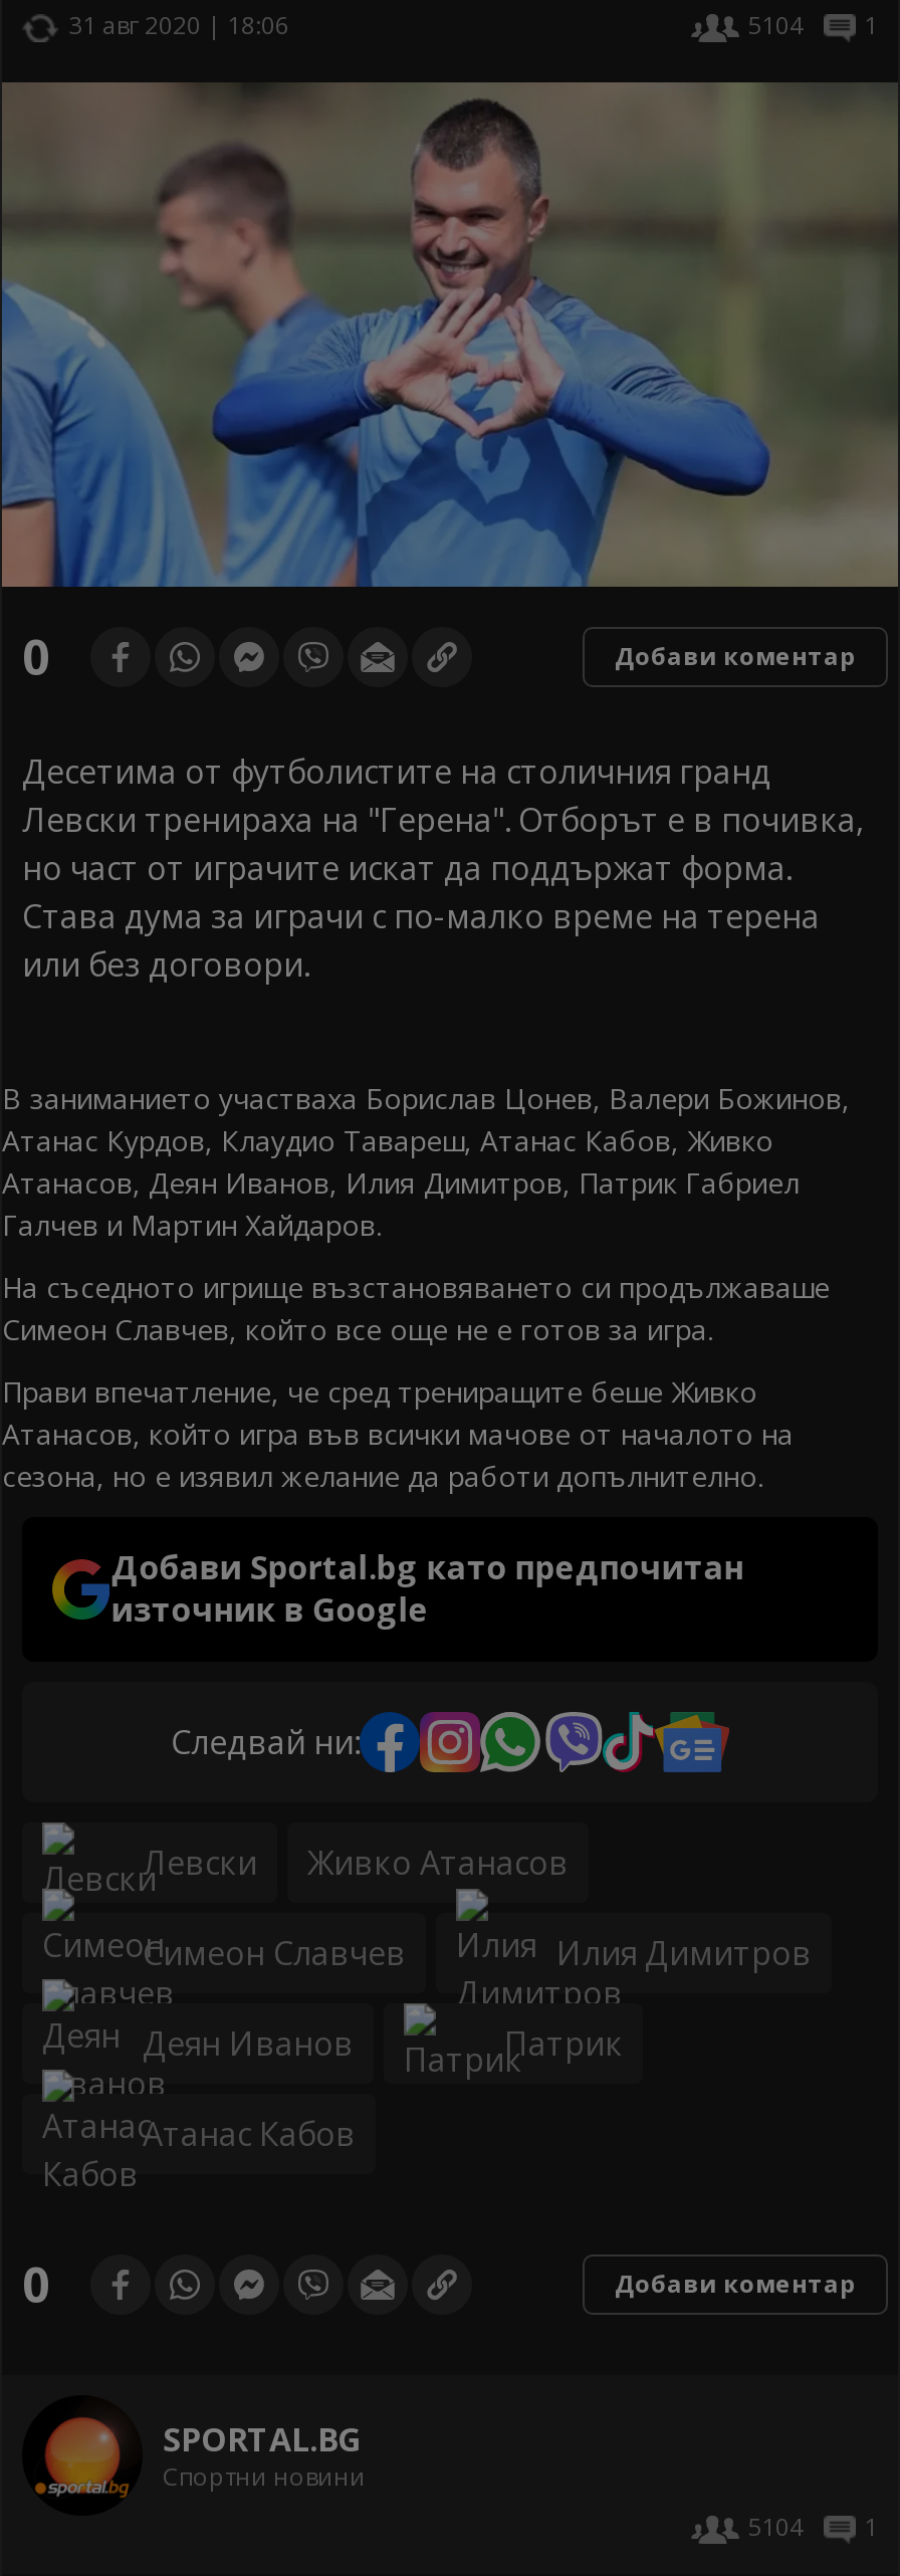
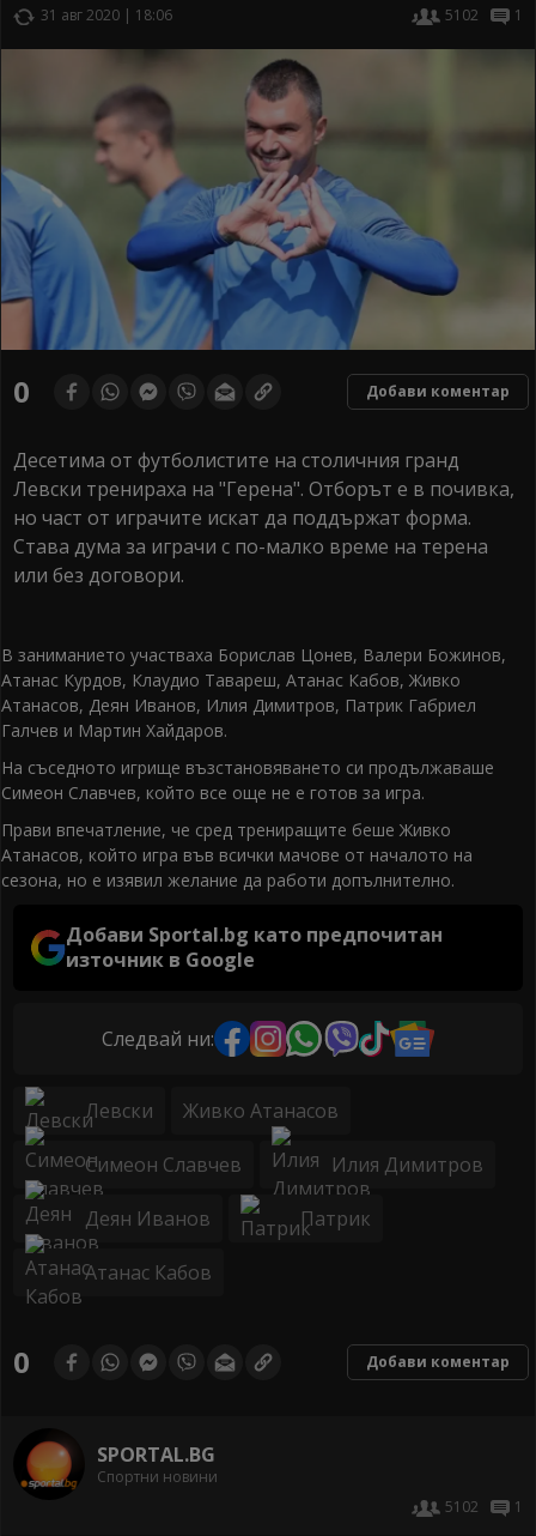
- 5104 1
+ 5102 1

- 5104 1
+ 5102 1
